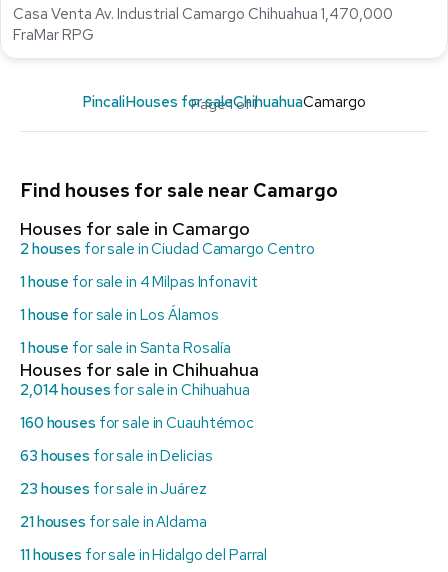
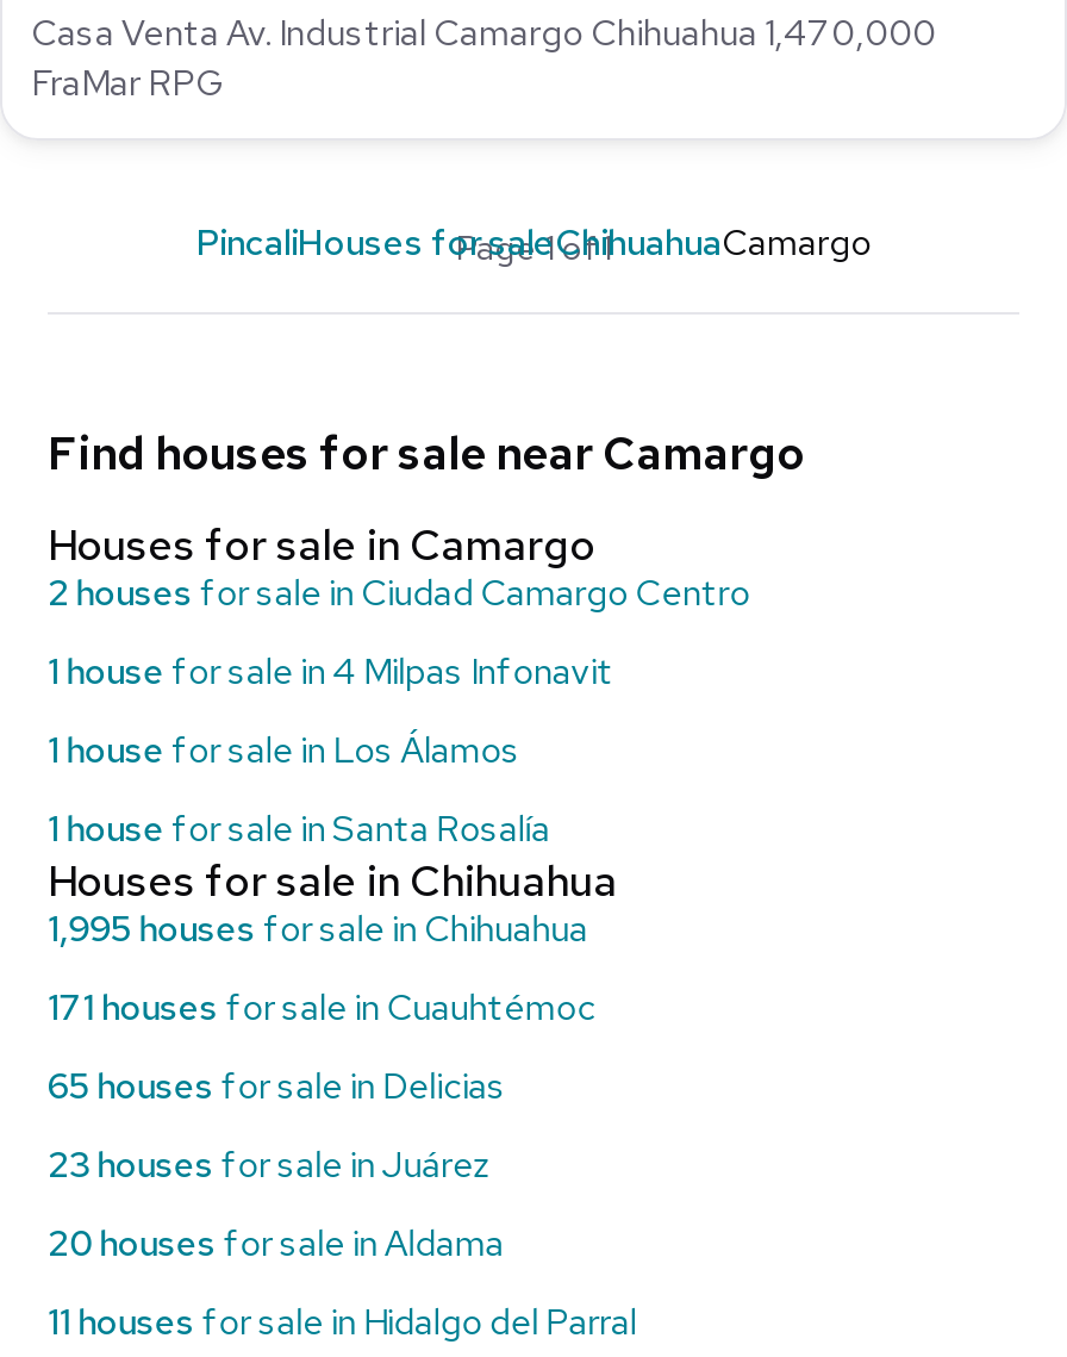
- 2,014 houses for sale in Chihuahua
+ 1,995 houses for sale in Chihuahua

- 160 houses for sale in Cuauhtémoc
+ 171 houses for sale in Cuauhtémoc

- 63 houses for sale in Delicias
+ 65 houses for sale in Delicias

- 21 houses for sale in Aldama
+ 20 houses for sale in Aldama
